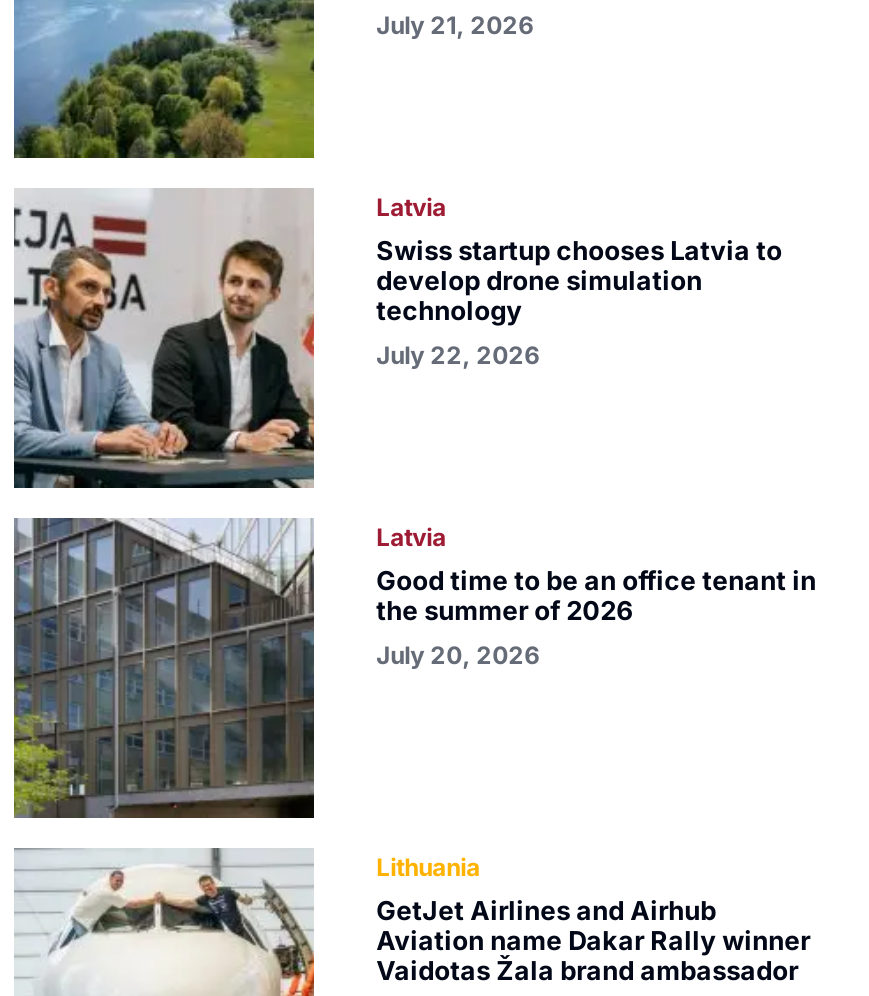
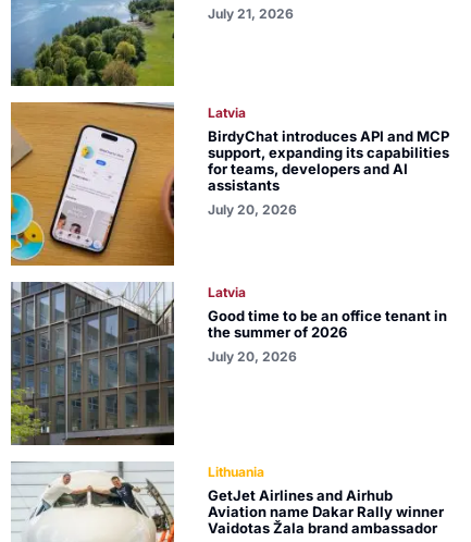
- [image]
- Swiss startup chooses Latvia to
- develop drone simulation
- technology
- July 22, 2026
+ [image]
+ BirdyChat introduces API and MCP
+ support, expanding its capabilities
+ for teams, developers and AI
+ assistants
+ July 20, 2026
